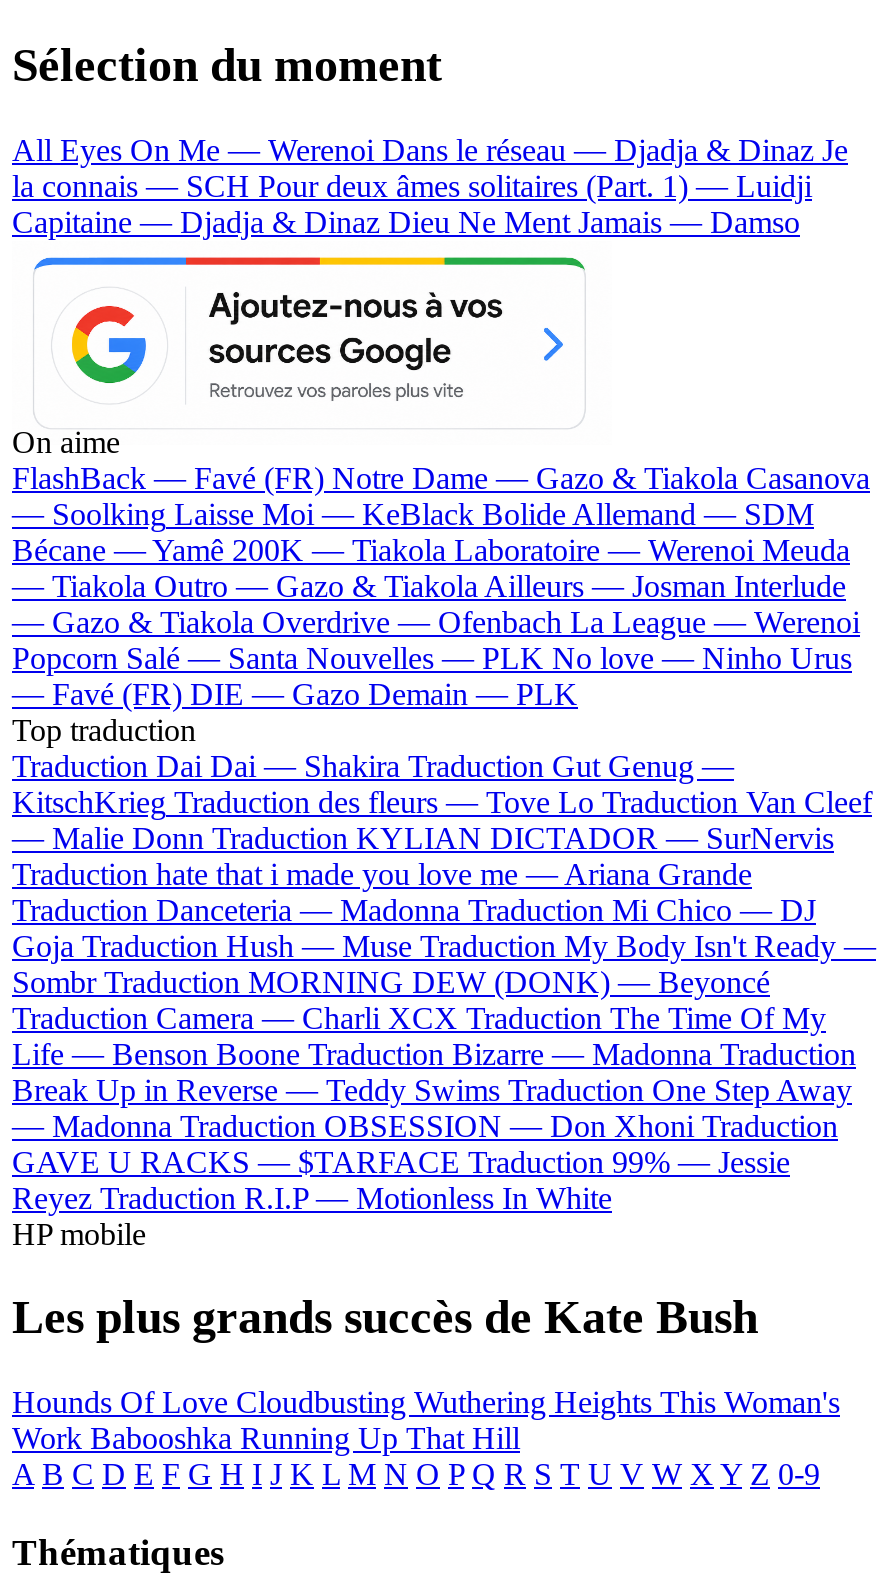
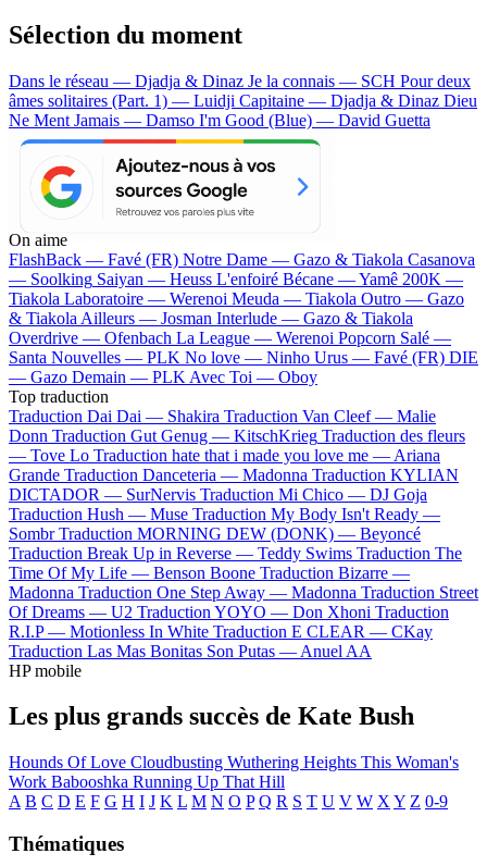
- All Eyes On Me — Werenoi Dans le réseau — Djadja & Dinaz Je
- la connais — SCH Pour deux âmes solitaires (Part. 1) — Luidji
- Capitaine — Djadja & Dinaz Dieu Ne Ment Jamais — Damso
+ Dans le réseau — Djadja & Dinaz Je la connais — SCH Pour deux
+ âmes solitaires (Part. 1) — Luidji Capitaine — Djadja & Dinaz Dieu
+ Ne Ment Jamais — Damso I'm Good (Blue) — David Guetta

- — Soolking Laisse Moi — KeBlack Bolide Allemand — SDM
- Bécane — Yamê 200K — Tiakola Laboratoire — Werenoi Meuda
- — Tiakola Outro — Gazo & Tiakola Ailleurs — Josman Interlude
- — Gazo & Tiakola Overdrive — Ofenbach La League — Werenoi
- Popcorn Salé — Santa Nouvelles — PLK No love — Ninho Urus
- —Favé (FR) DIE — Gazo Demain — PLK
+ — Soolking Saiyan — Heuss L'enfoiré Bécane — Yamê 200K —
+ Tiakola Laboratoire — Werenoi Meuda — Tiakola Outro — Gazo
+ & Tiakola Ailleurs — Josman Interlude — Gazo & Tiakola
+ Overdrive — Ofenbach La League — Werenoi Popcorn Salé —
+ Santa Nouvelles — PLK No love — Ninho Urus — Favé (FR) DIE
+ — Gazo Demain — PLK Avec Toi — Oboy

- Traduction Dai Dai — Shakira Traduction Gut Genug —
- KitschKrieg Traduction des fleurs — Tove Lo Traduction Van Cleef
- — Malie Donn Traduction KYLIAN DICTADOR — SurNervis
- Traduction hate that i made you love me — Ariana Grande
- Traduction Danceteria — Madonna Traduction Mi Chico — DJ
- Goja Traduction Hush — Muse Traduction My Body Isn't Ready —
+ Traduction Dai Dai — Shakira Traduction Van Cleef — Malie
+ Donn Traduction Gut Genug — KitschKrieg Traduction des fleurs
+ — Tove Lo Traduction hate that i made you love me — Ariana
+ Grande Traduction Danceteria — Madonna Traduction KYLIAN
+ DICTADOR — SurNervis Traduction Mi Chico — DJ Goja
+ Traduction Hush — Muse Traduction My Body Isn't Ready —

- Traduction Camera — Charli XCX Traduction The Time Of My
- Life — Benson Boone Traduction Bizarre — Madonna Traduction
- Break Up in Reverse — Teddy Swims Traduction One Step Away
- — Madonna Traduction OBSESSION — Don Xhoni Traduction
- GAVE U RACKS — $TARFACE Traduction 99% — Jessie
- Reyez Traduction R.I.P — Motionless In White
+ Traduction Break Up in Reverse — Teddy Swims Traduction The
+ Time Of My Life — Benson Boone Traduction Bizarre —
+ Madonna Traduction One Step Away — Madonna Traduction Street
+ Of Dreams — U2 Traduction YOYO — Don Xhoni Traduction
+ R.I.P — Motionless In White Traduction E CLEAR — CKay
+ Traduction Las Mas Bonitas Son Putas — Anuel AA
